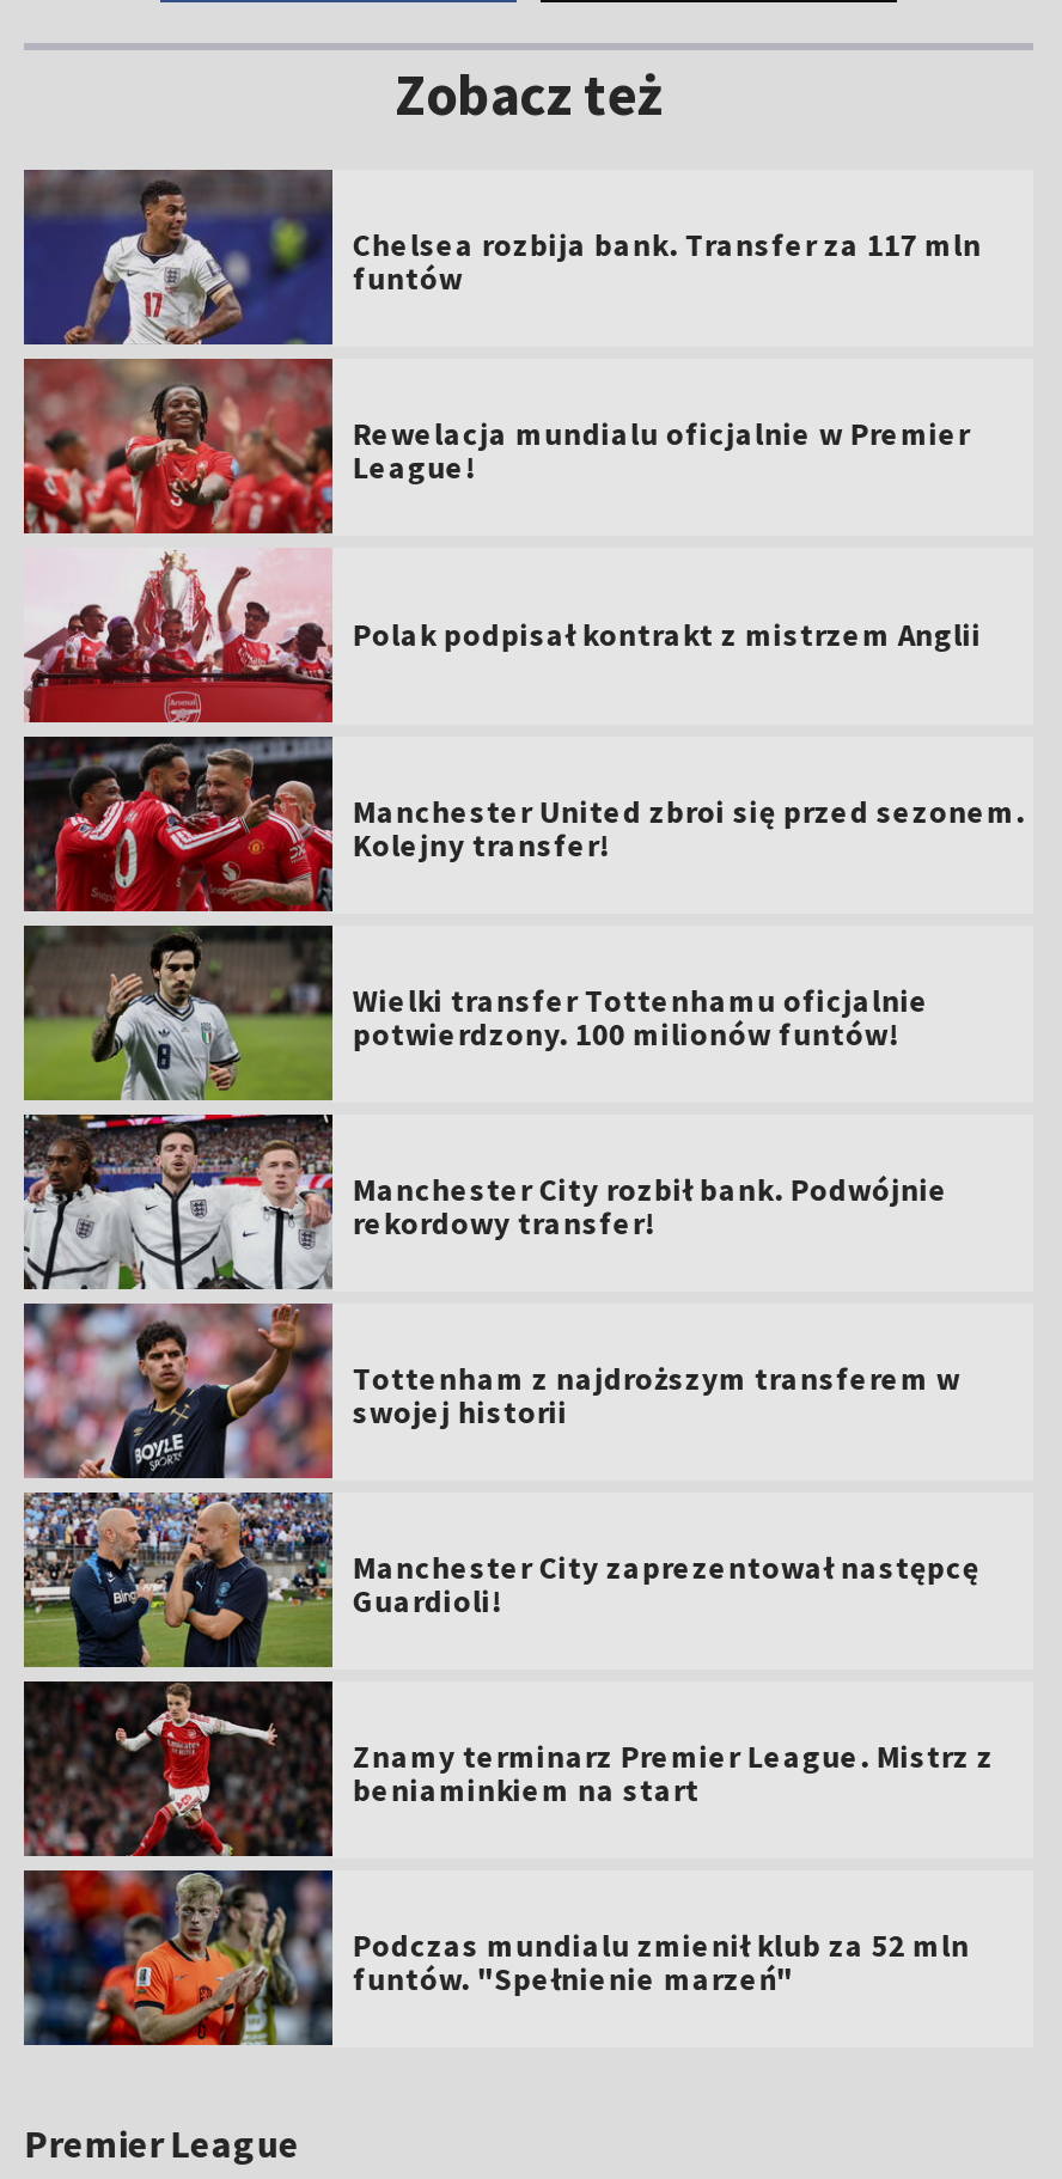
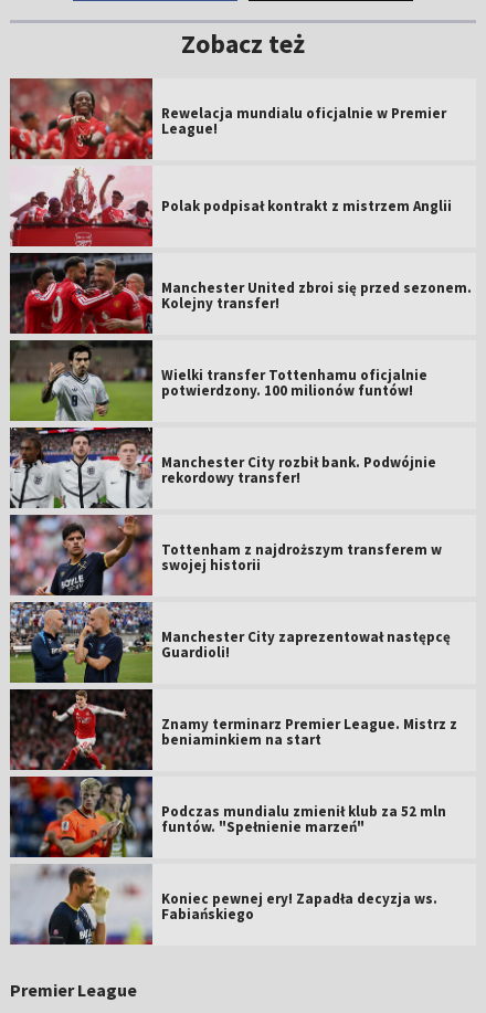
- [image]
- Chelsea rozbija bank. Transfer za 117 mln
- funtów

moved up: Rewelacja mundialu oficjalnie w Premier | League! | Polak podpisał kontrakt z mistrzem Anglii | ... | Podczas mundialu zmienił klub za 52 mln | funtów. "Spełnienie marzeń"

+ [image]
+ Koniec pewnej ery! Zapadła decyzja ws.
+ Fabiańskiego
